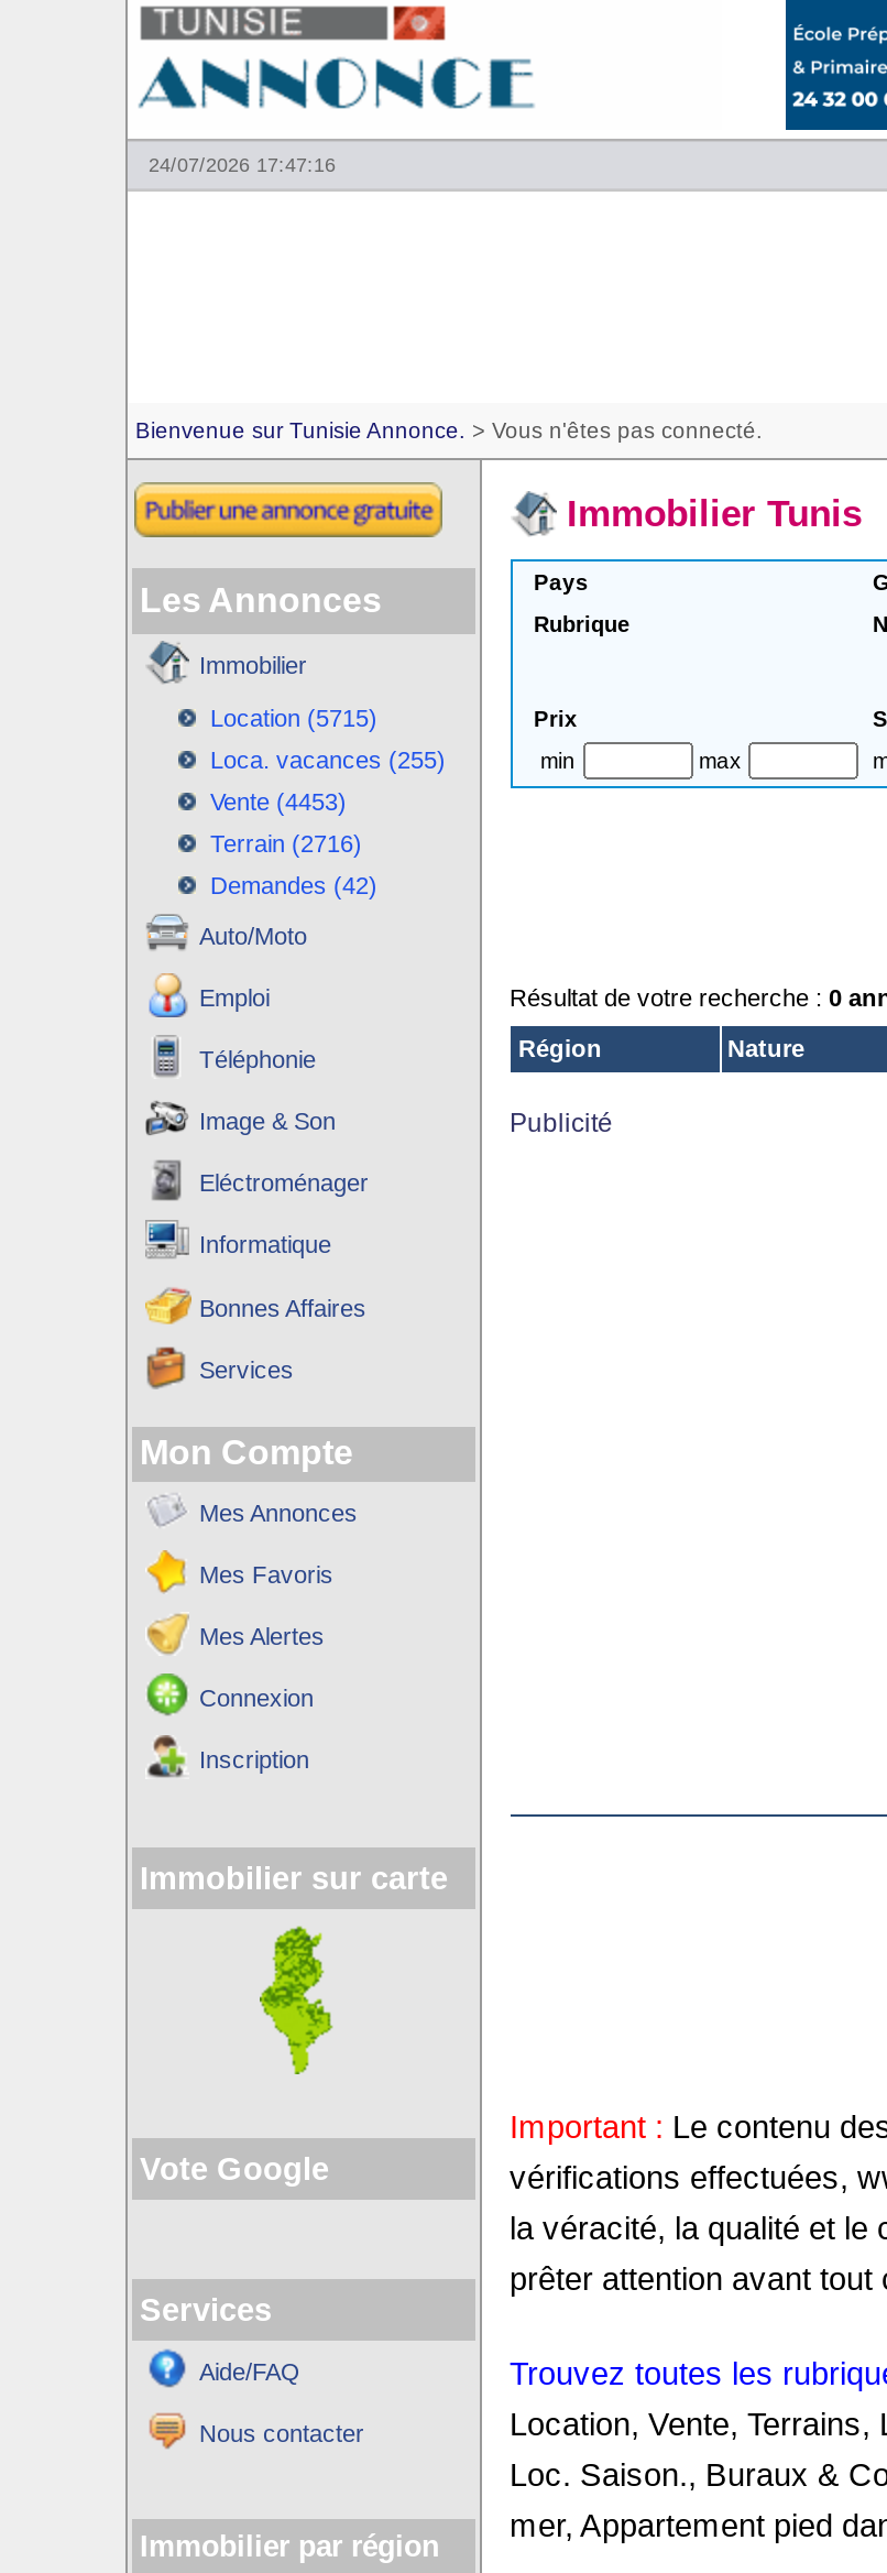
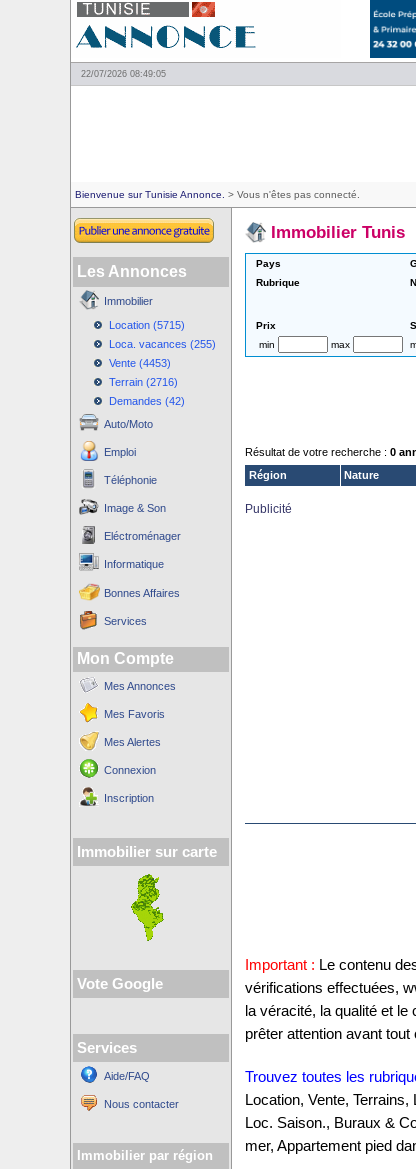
- 24/07/2026 17:47:16
+ 22/07/2026 08:49:05
